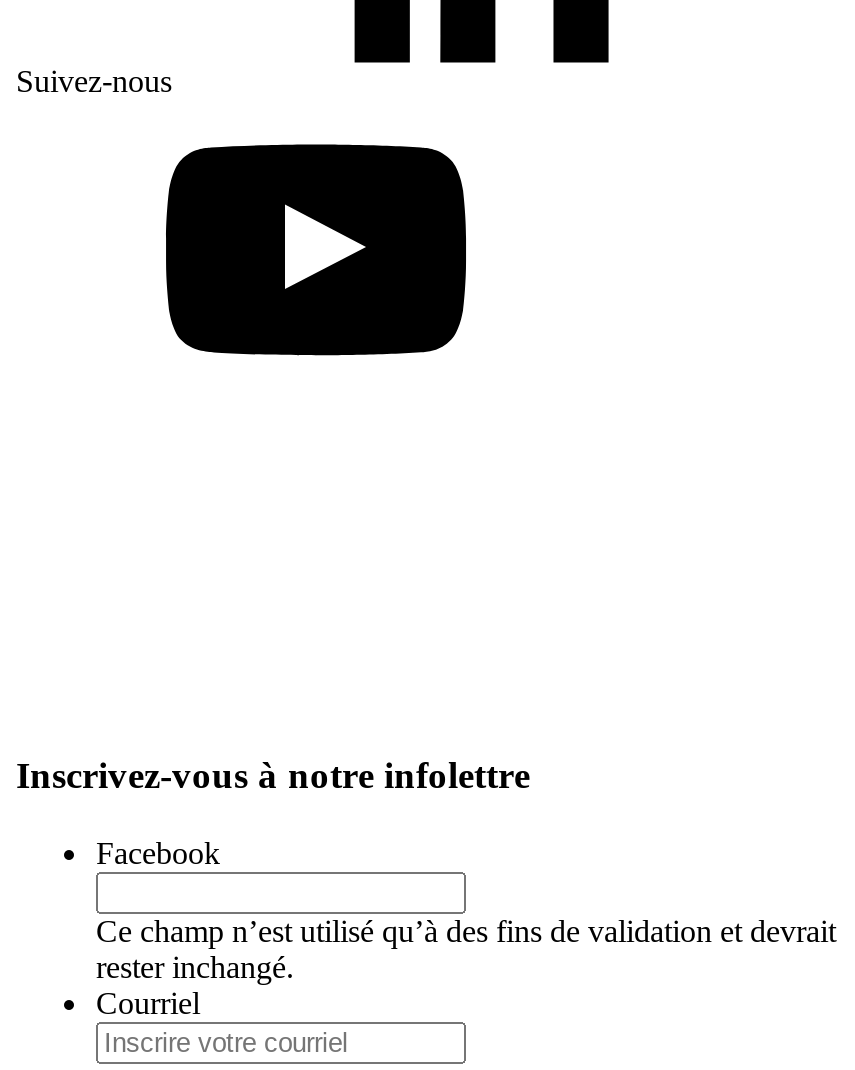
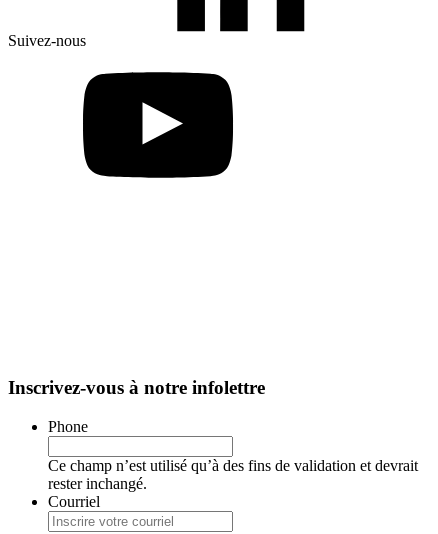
- Facebook
+ Phone
